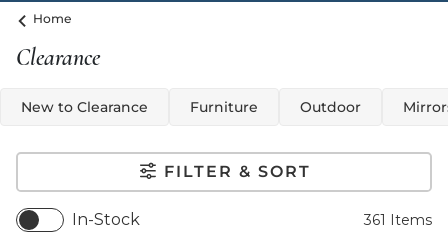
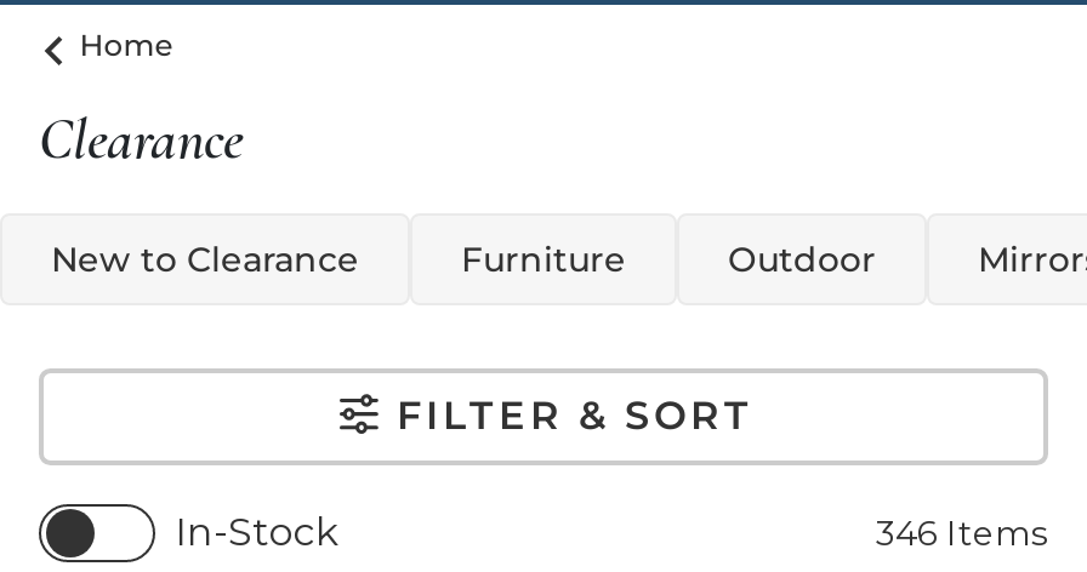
- 361 Items
+ 346 Items
